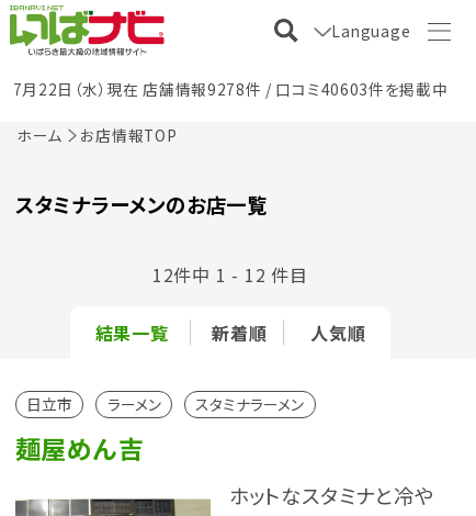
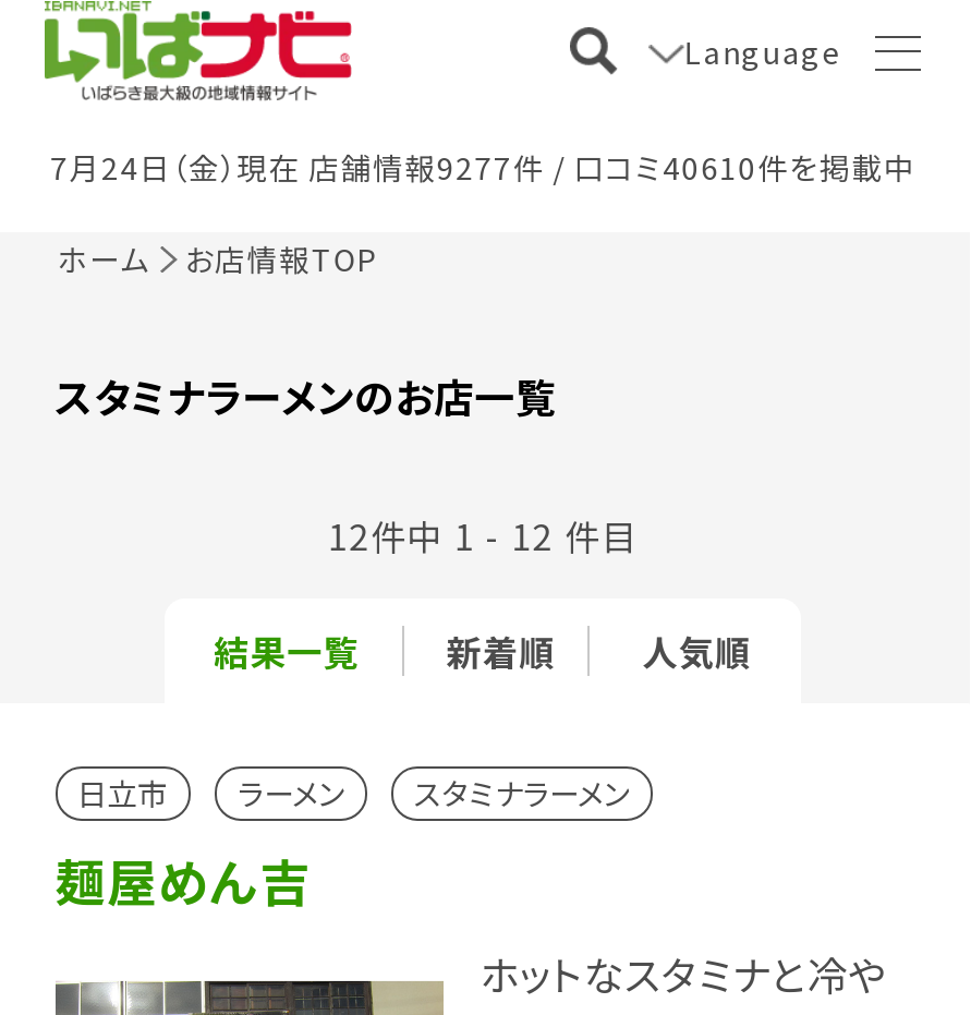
- 7月22日（水）現在 店舗情報9278件 / 口コミ40603件を掲載中
+ 7月24日（金）現在 店舗情報9277件 / 口コミ40610件を掲載中
